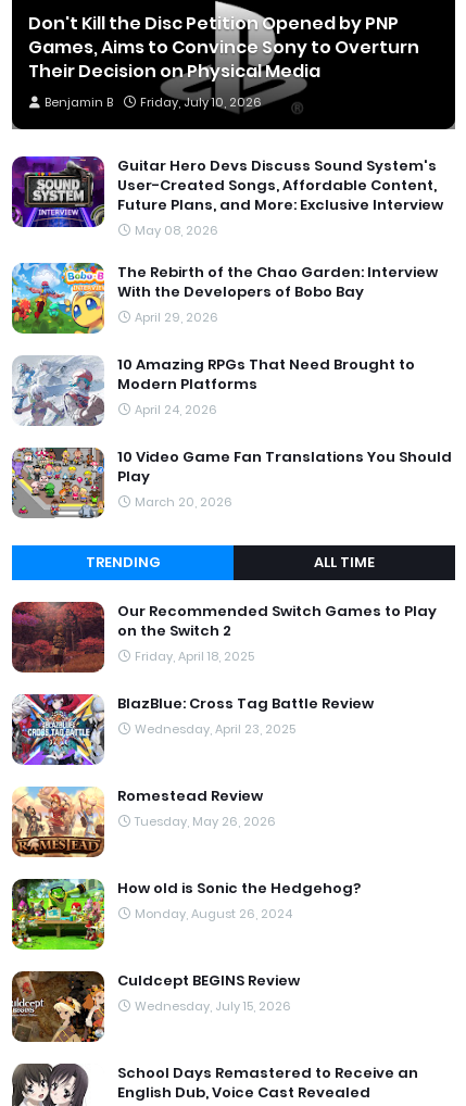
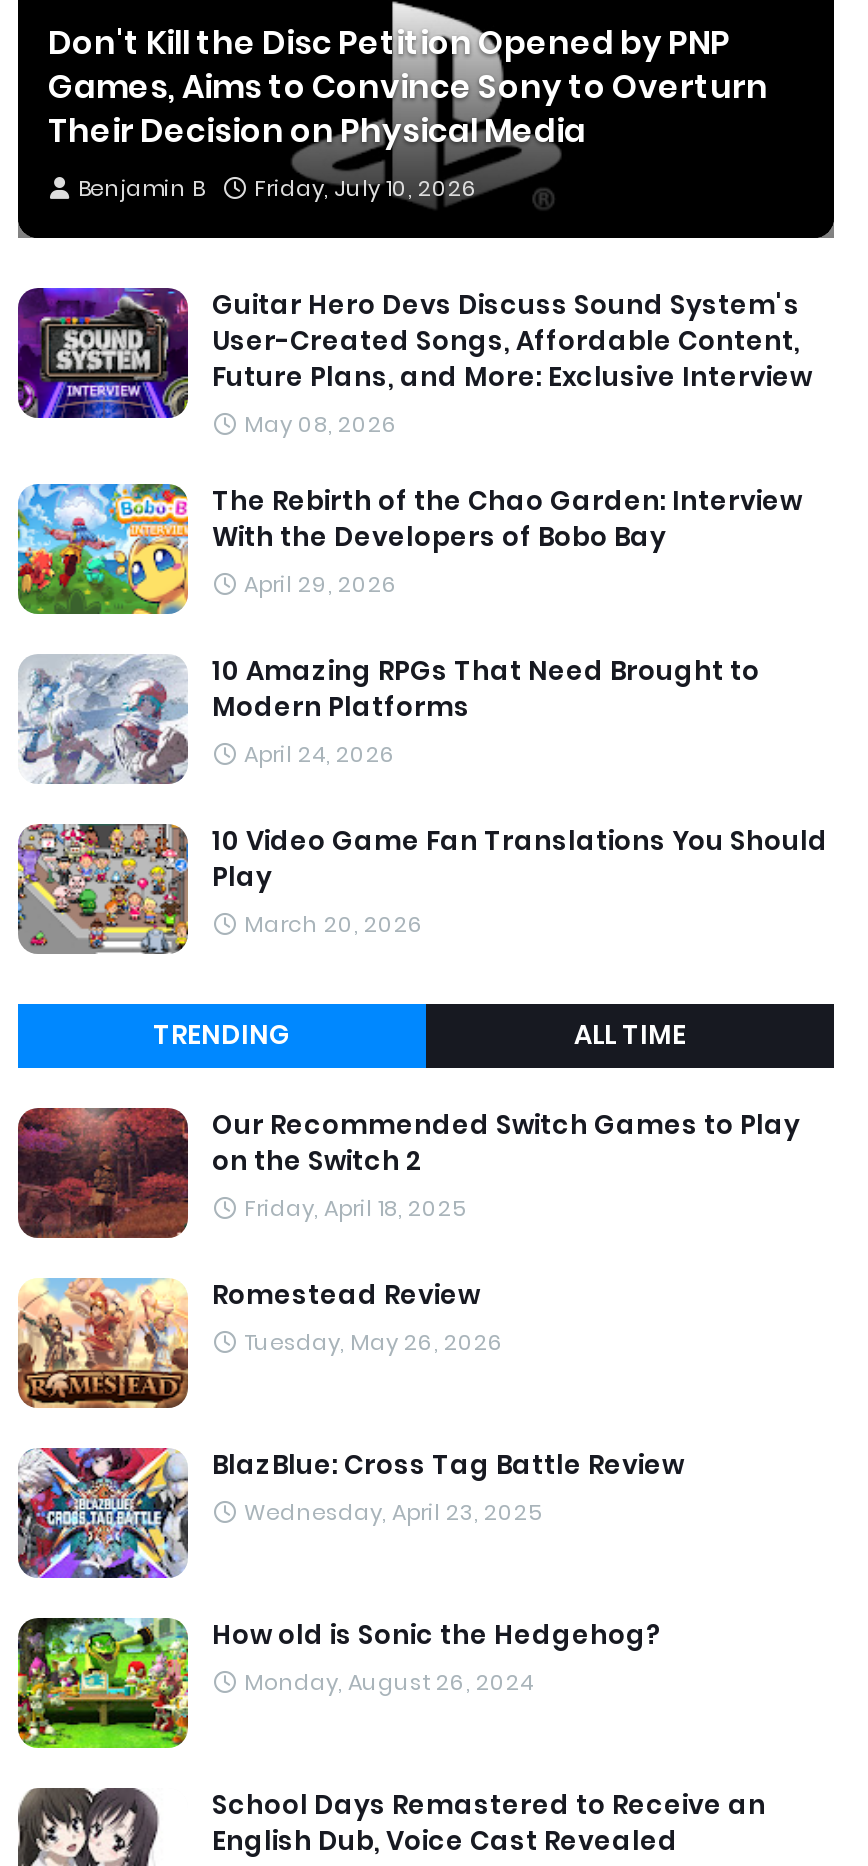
moved down: [image] | BlazBlue: Cross Tag Battle Review | Wednesday, April 23, 2025

moved up: [image] | Romestead Review | Tuesday, May 26, 2026

- [image]
- Culdcept BEGINS Review
- Wednesday, July 15, 2026
